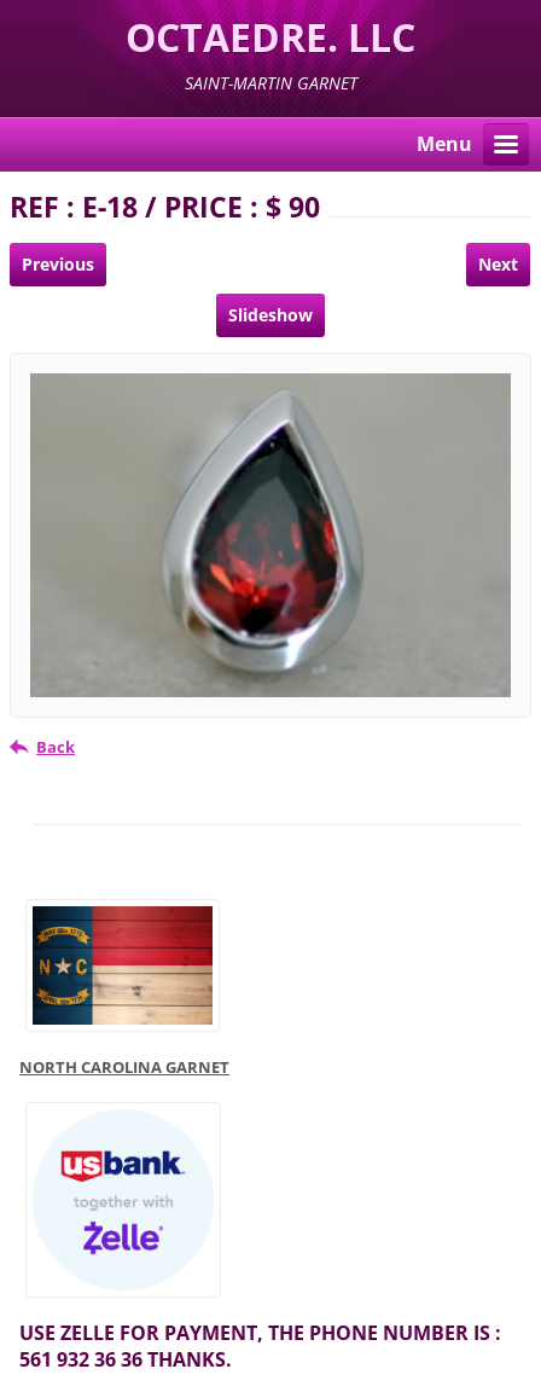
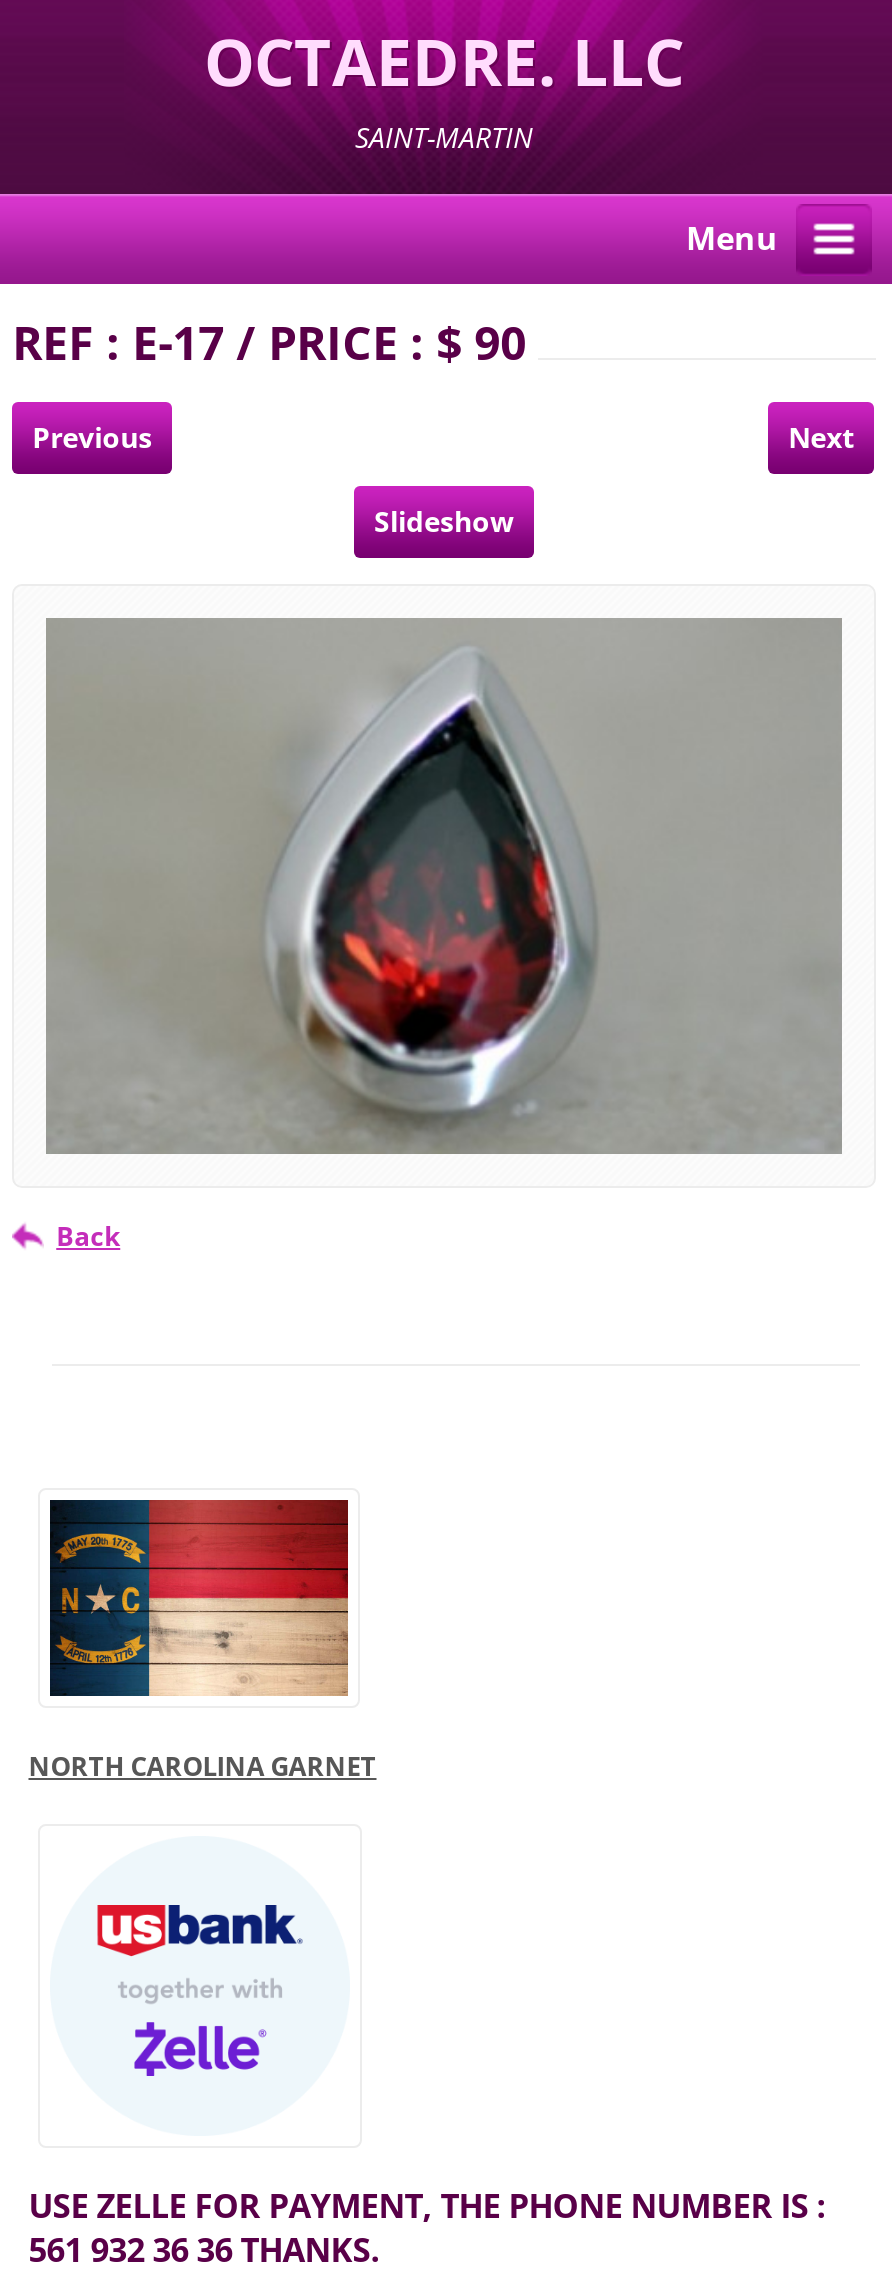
- SAINT-MARTIN GARNET
+ SAINT-MARTIN

- REF : E-18 / PRICE : $ 90
+ REF : E-17 / PRICE : $ 90
